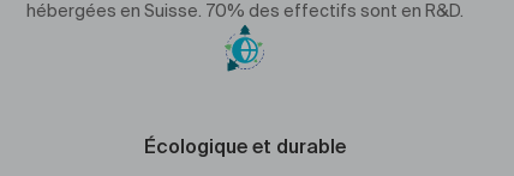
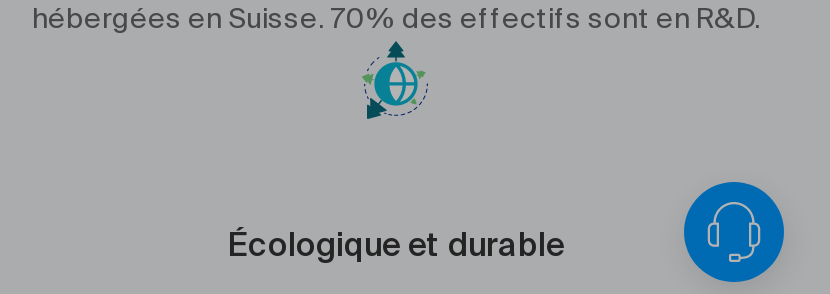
+ [image]
